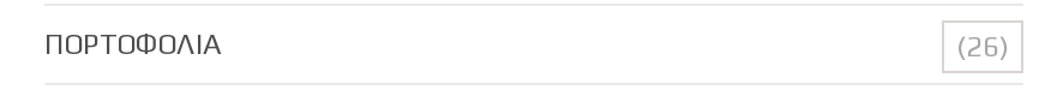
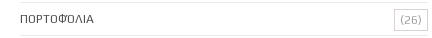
- ΠΟΡΤΟΦΟΛΙΑ
+ ΠΟΡΤΟΦΌΛΙΑ
